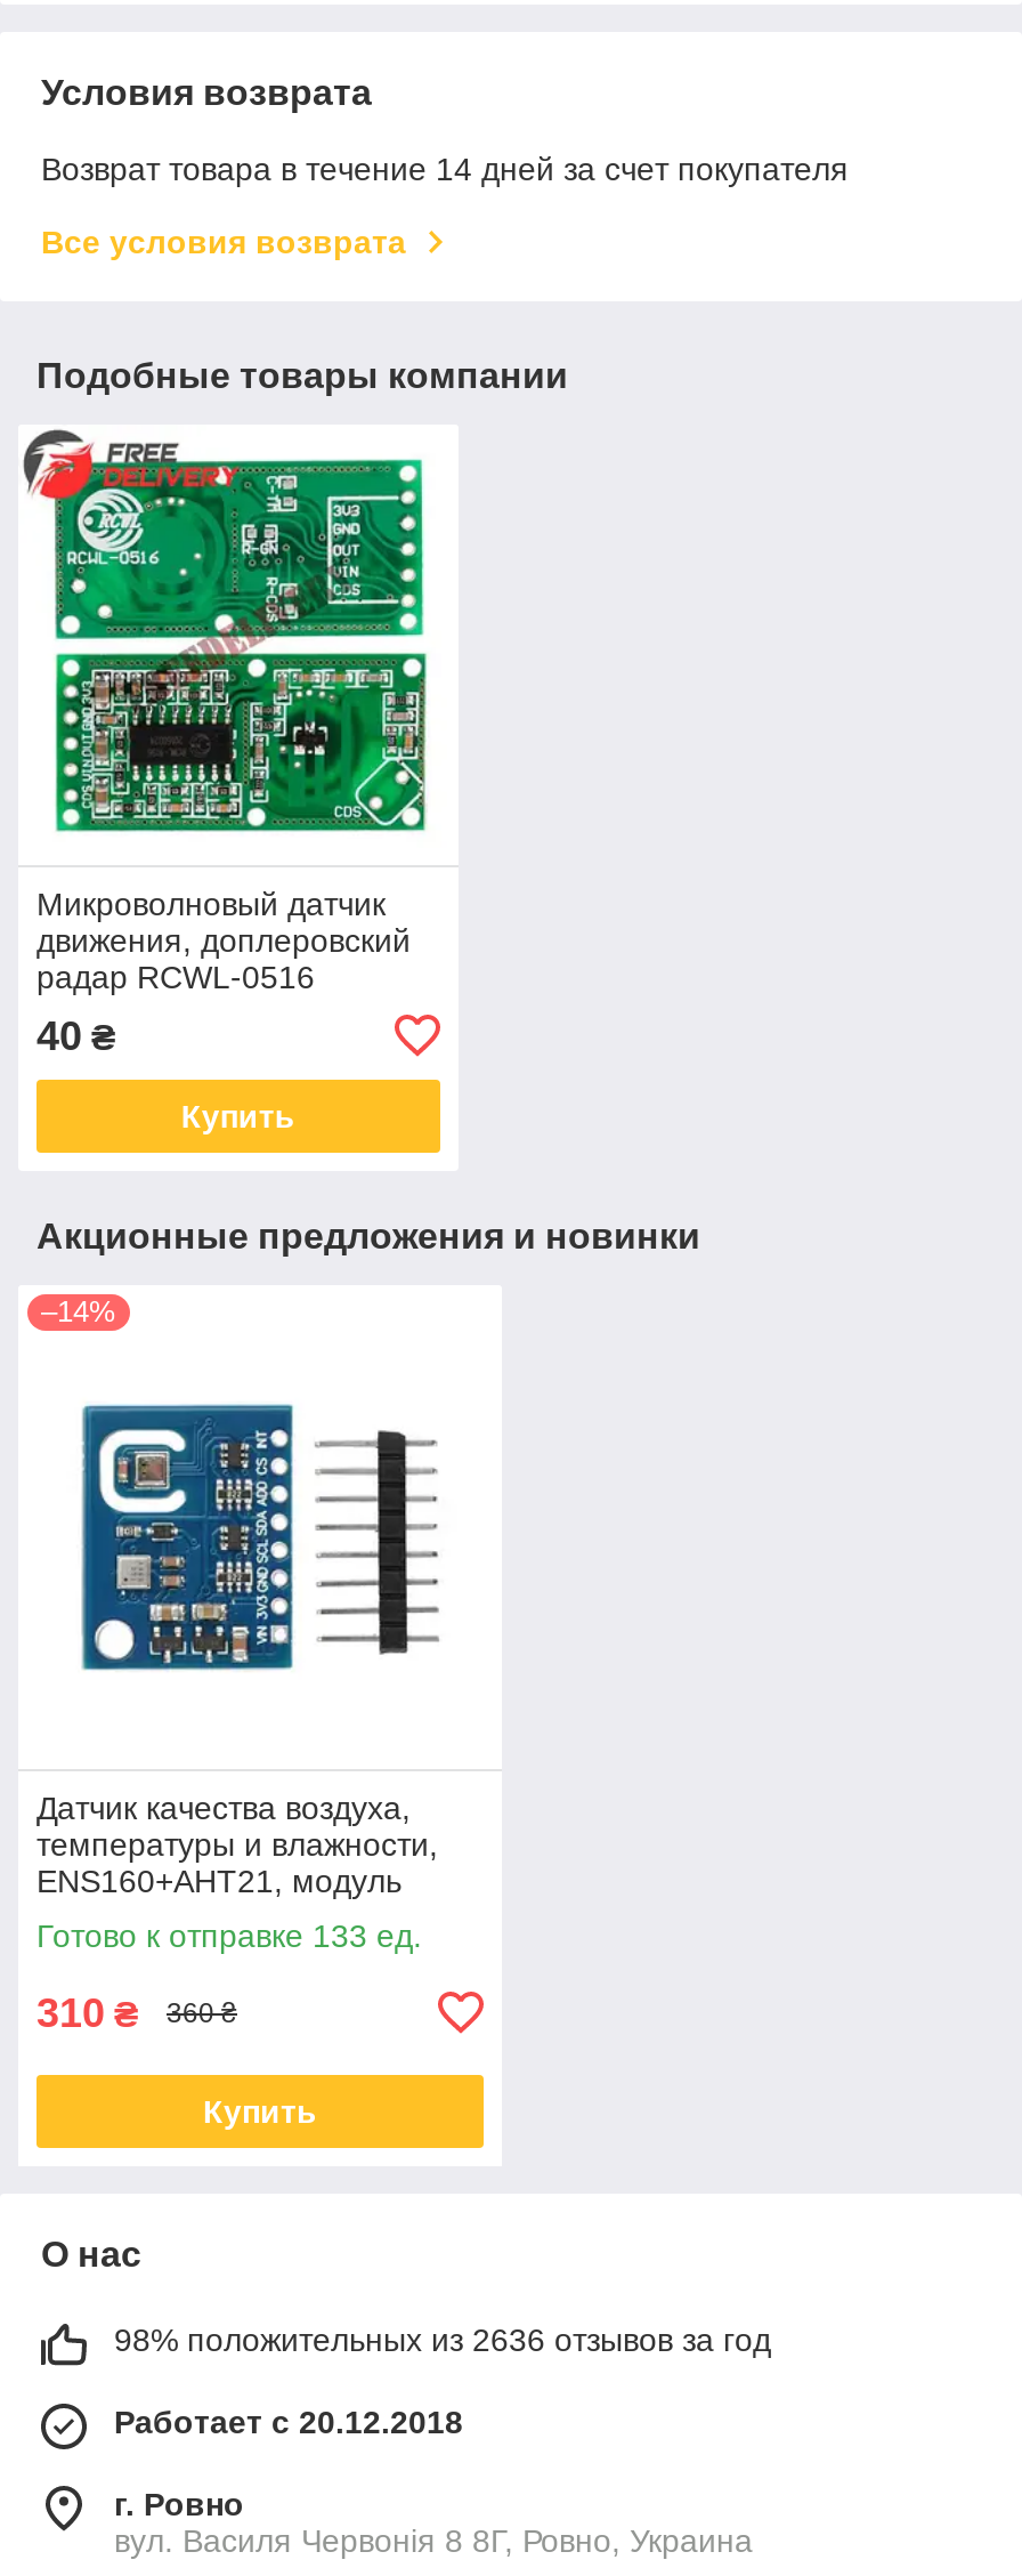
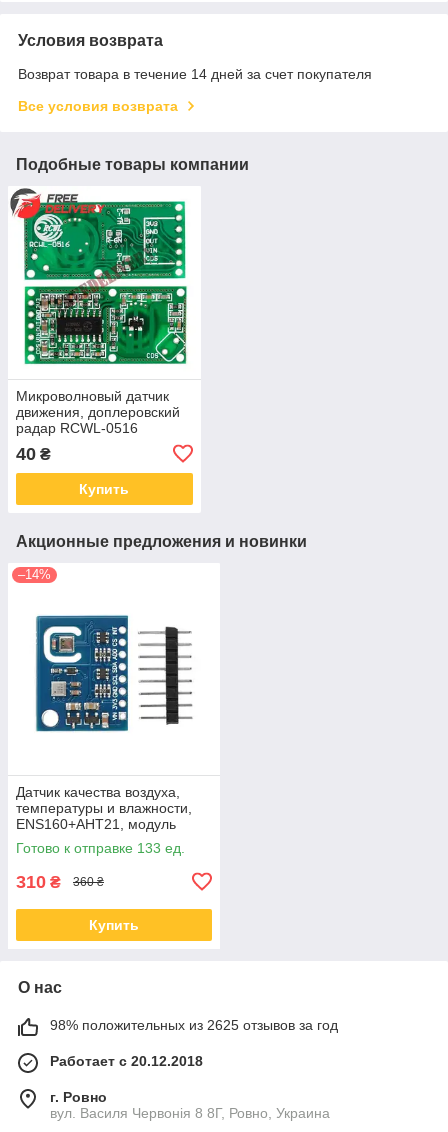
- 98% положительных из 2636 отзывов за год
+ 98% положительных из 2625 отзывов за год
